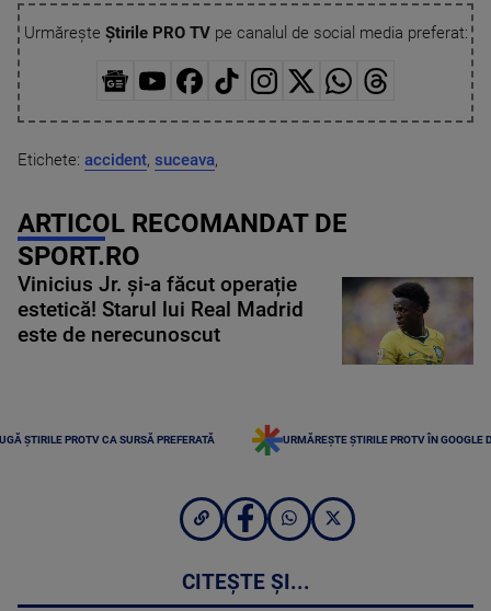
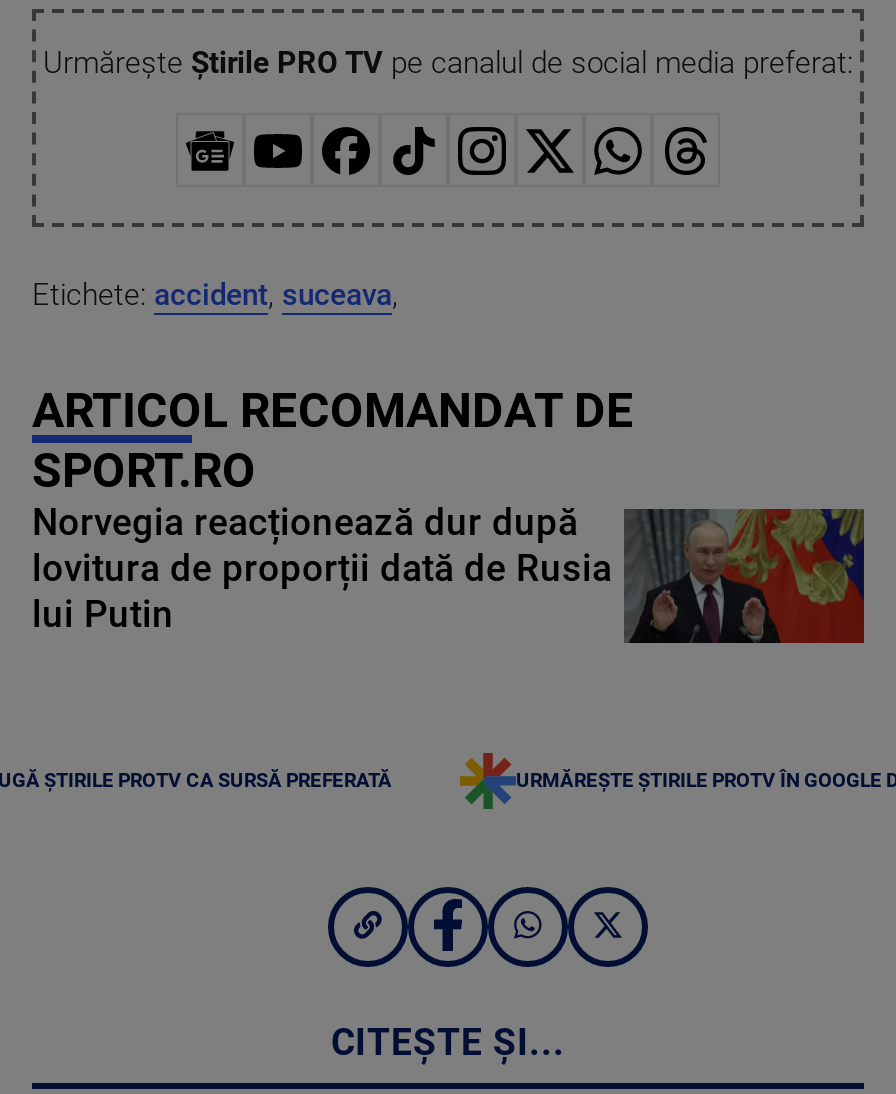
- [image]
- Vinicius Jr. și-a făcut operație
- estetică! Starul lui Real Madrid
- este de nerecunoscut
+ [image]
+ Norvegia reacționează dur după
+ lovitura de proporții dată de Rusia
+ lui Putin
